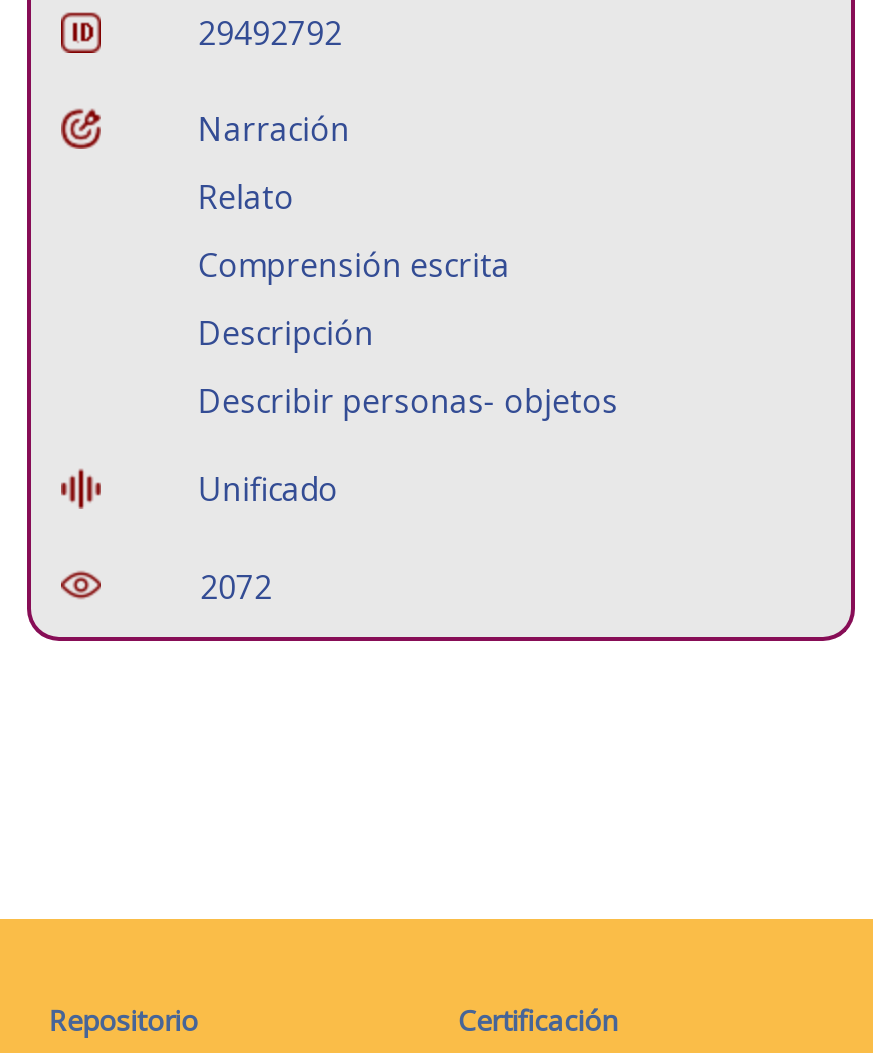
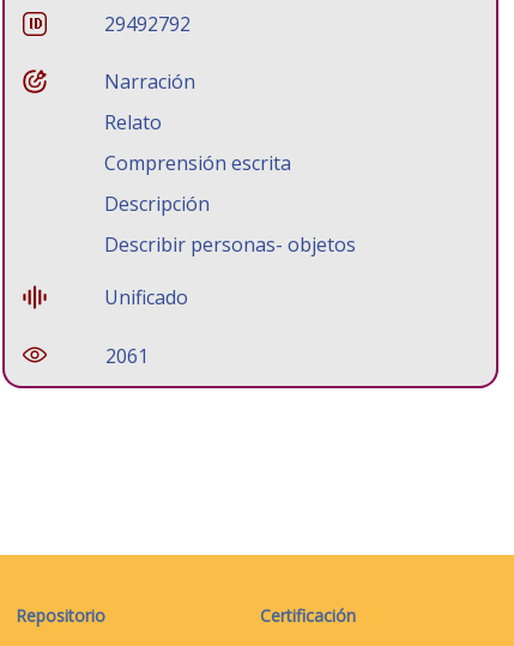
- 2072
+ 2061
